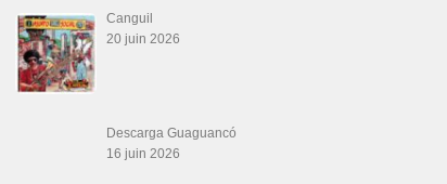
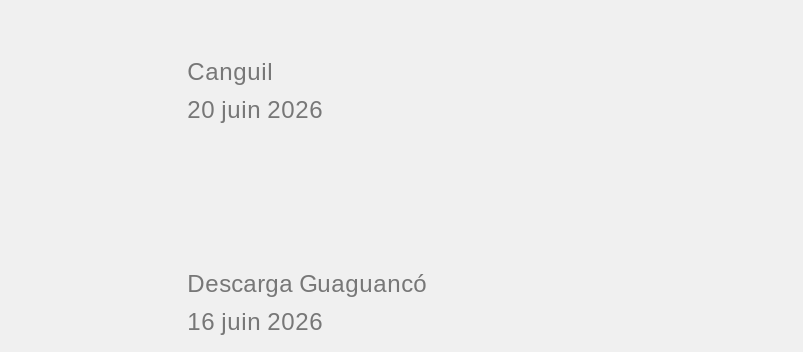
- [image]
